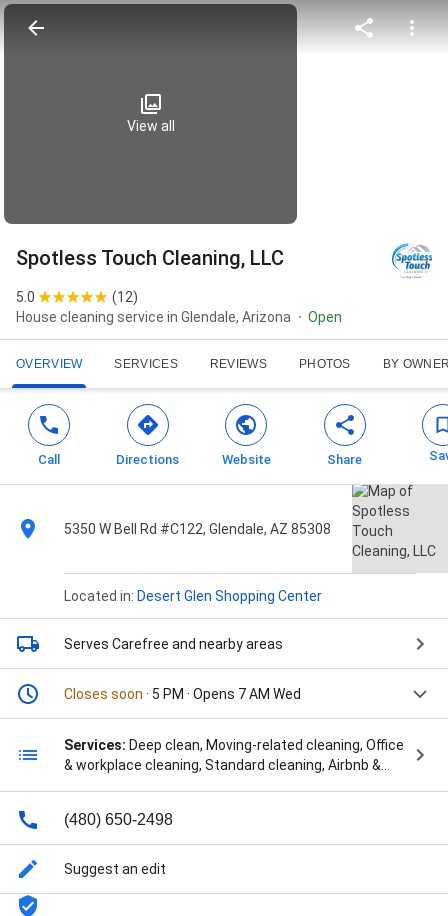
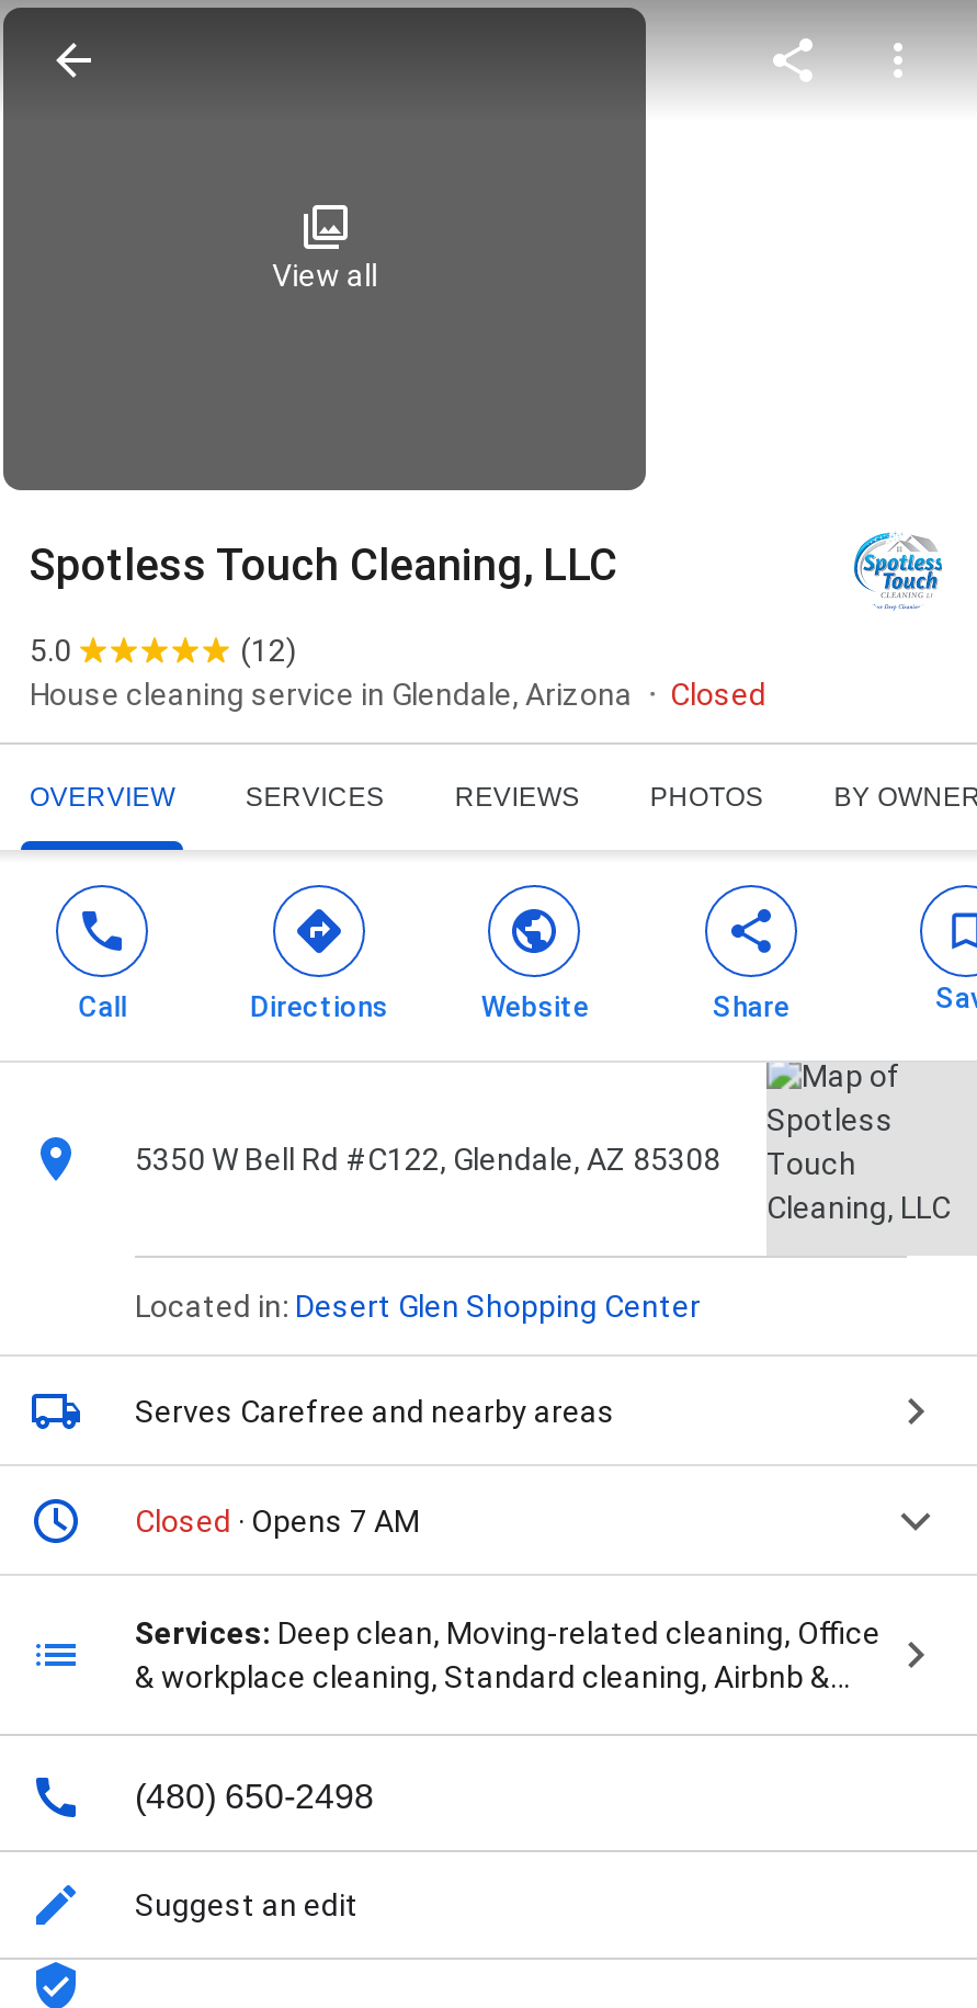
- Open
+ Closed

- Closes soon · 5 PM · Opens 7 AM Wed
+ Closed · Opens 7 AM
